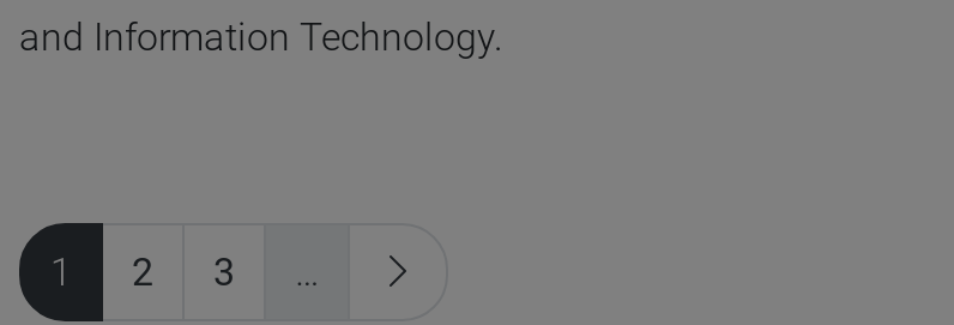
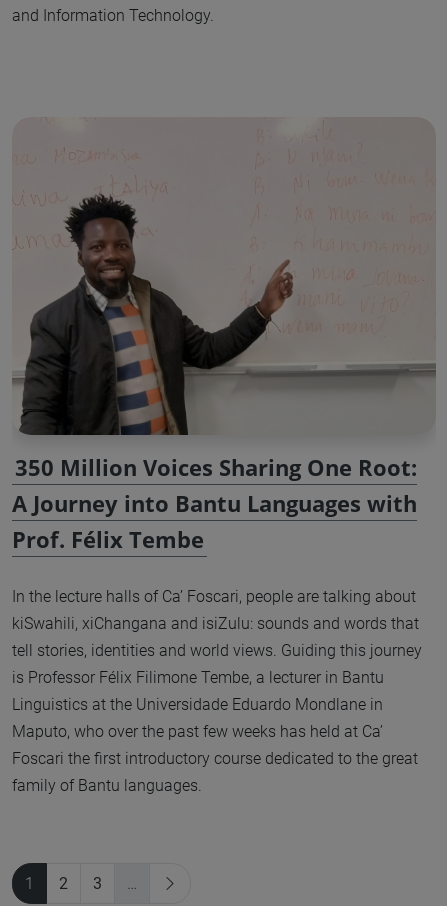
+ [image]
+ 350 Million Voices Sharing One Root:
+ A Journey into Bantu Languages with
+ Prof. Félix Tembe
+ In the lecture halls of Ca’ Foscari, people are talking about
+ kiSwahili, xiChangana and isiZulu: sounds and words that
+ tell stories, identities and world views. Guiding this journey
+ is Professor Félix Filimone Tembe, a lecturer in Bantu
+ Linguistics at the Universidade Eduardo Mondlane in
+ Maputo, who over the past few weeks has held at Ca’
+ Foscari the first introductory course dedicated to the great
+ family of Bantu languages.
